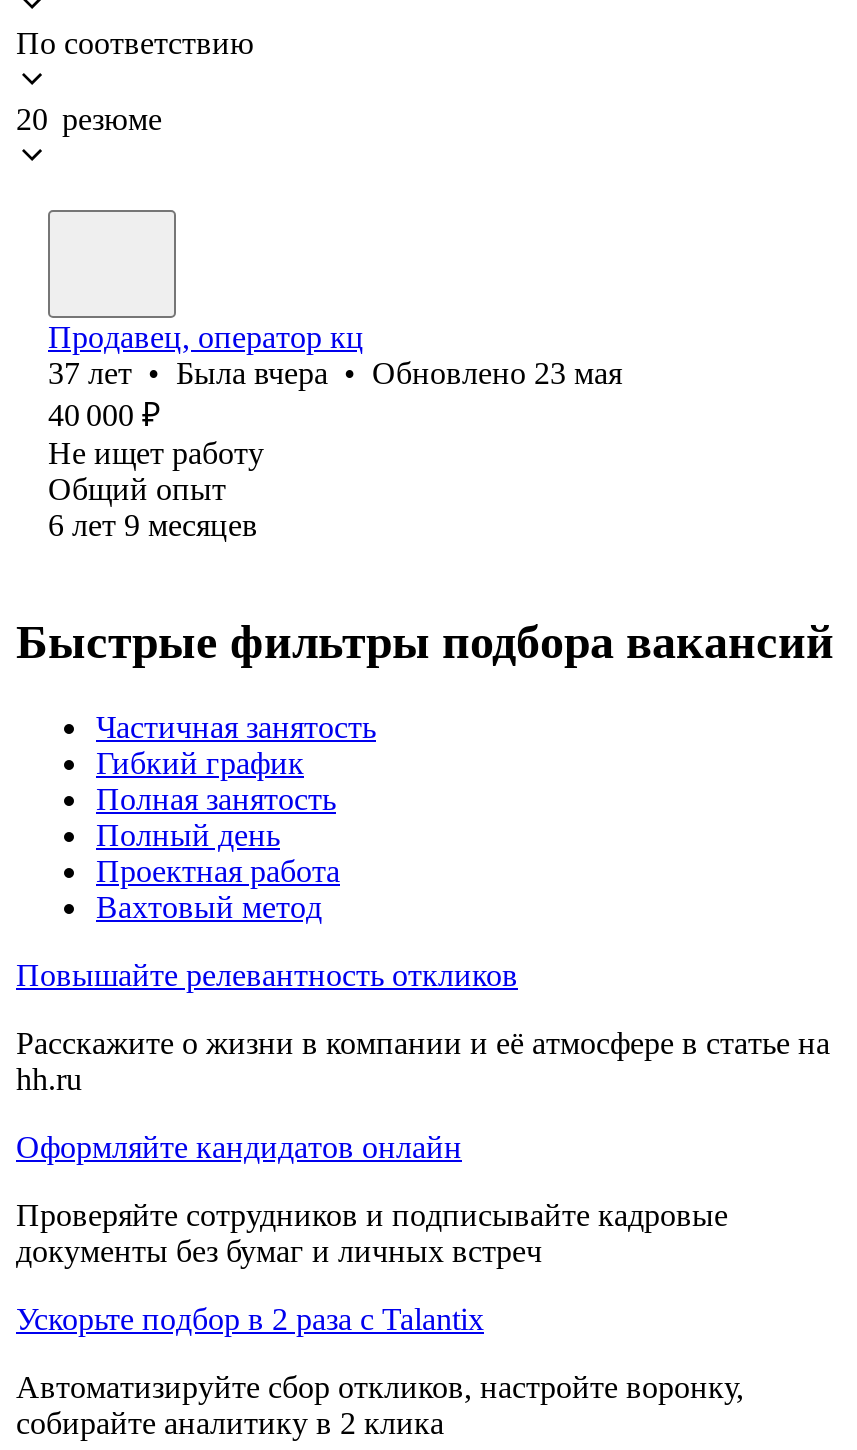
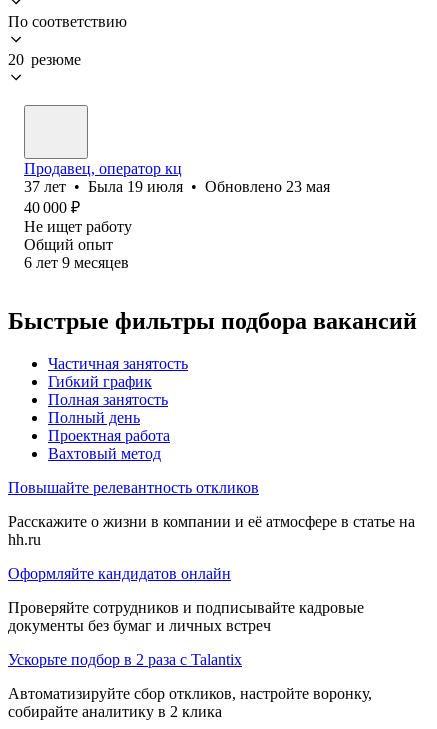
- 37 лет • Была вчера • Обновлено 23 мая
+ 37 лет • Была 19 июля • Обновлено 23 мая
